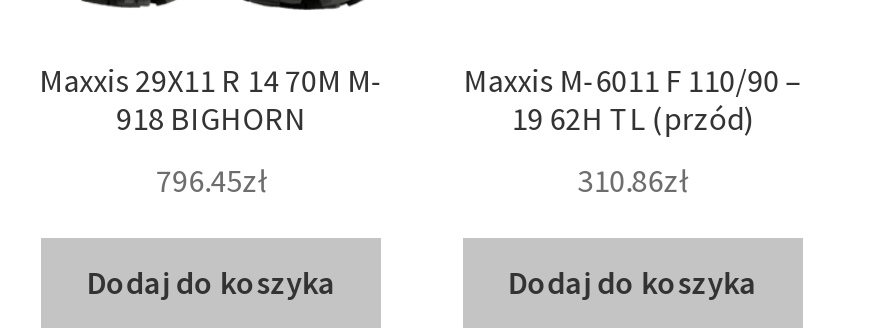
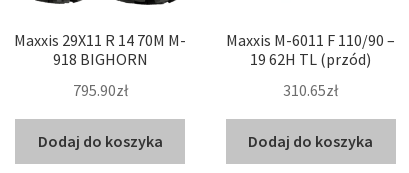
- 796.45zł
+ 795.90zł

- 310.86zł
+ 310.65zł
